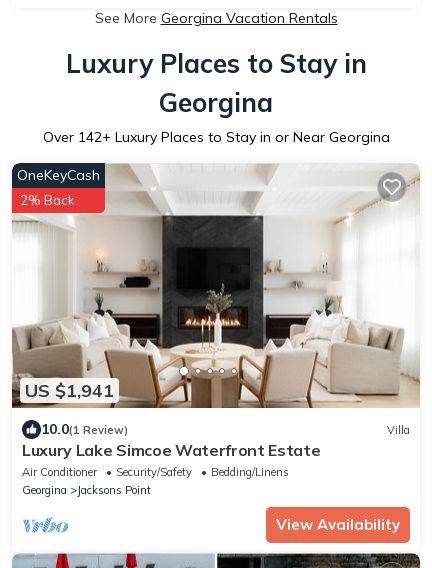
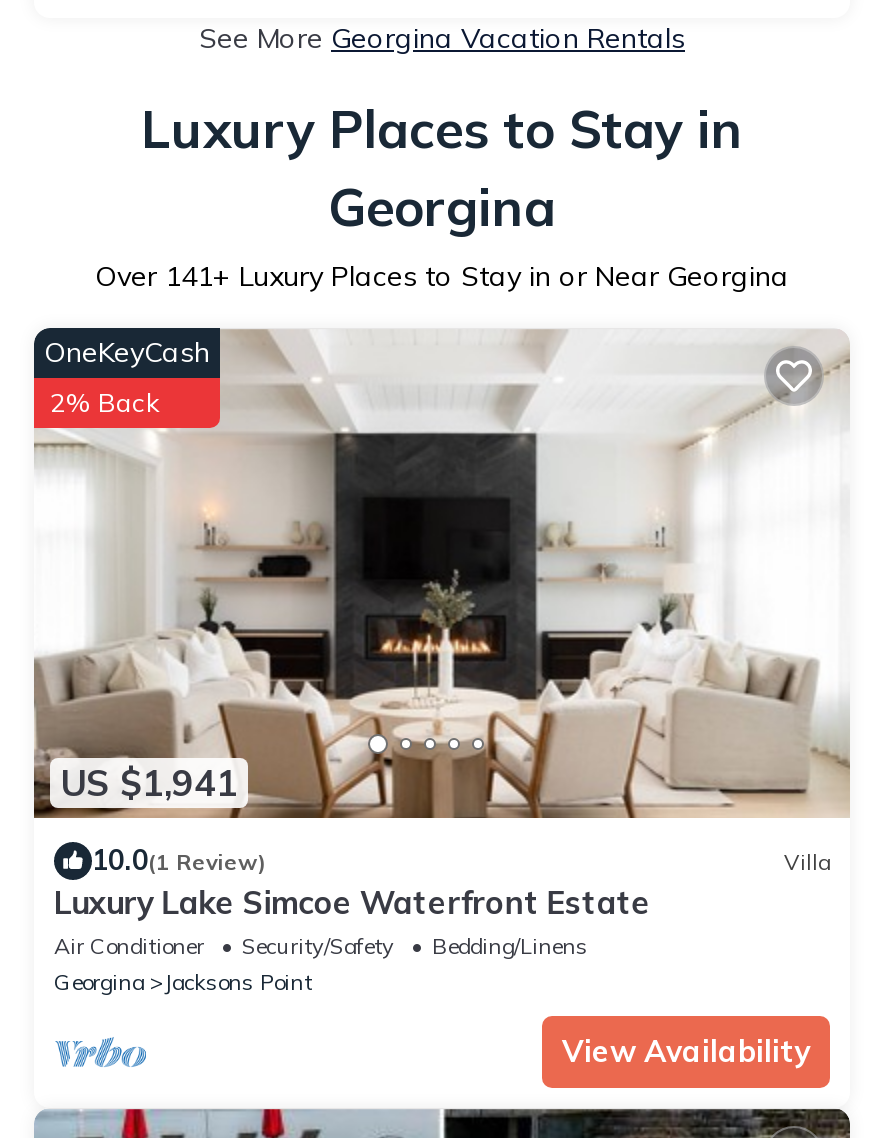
- Over 142+ Luxury Places to Stay in or Near Georgina
+ Over 141+ Luxury Places to Stay in or Near Georgina
